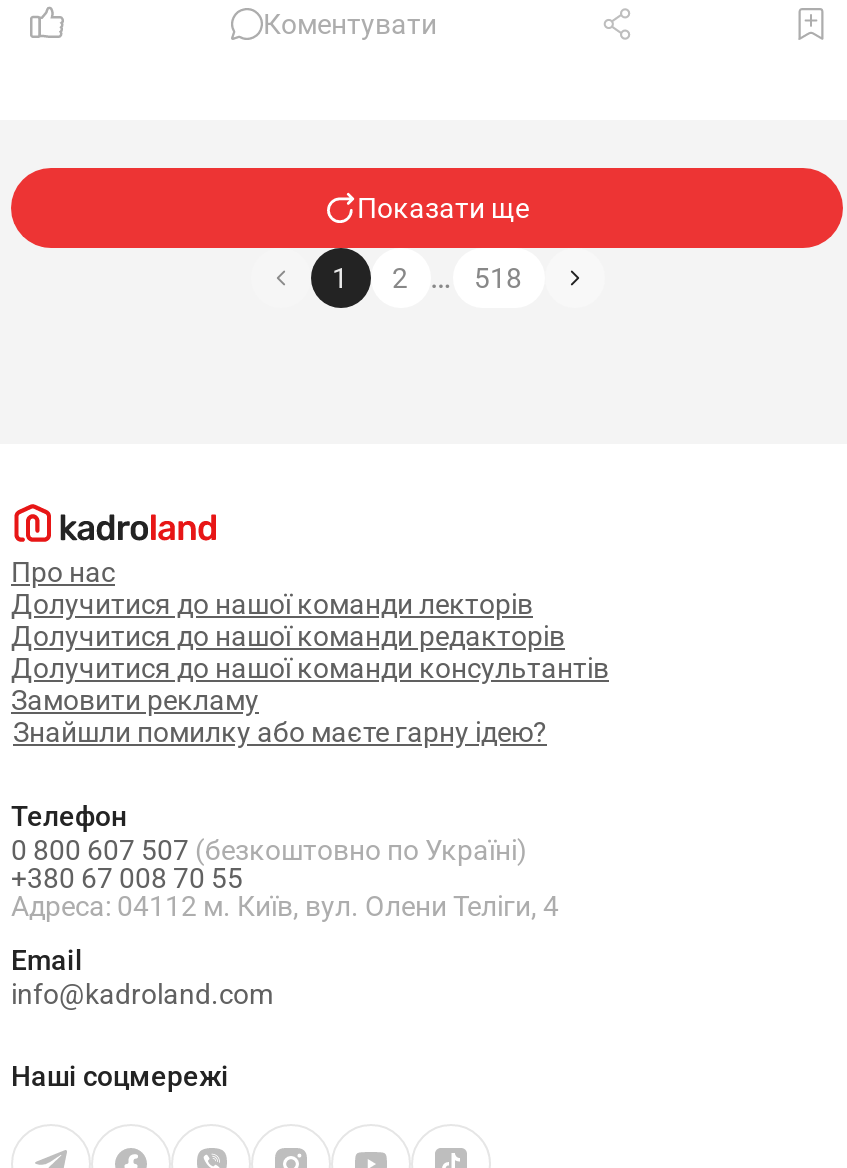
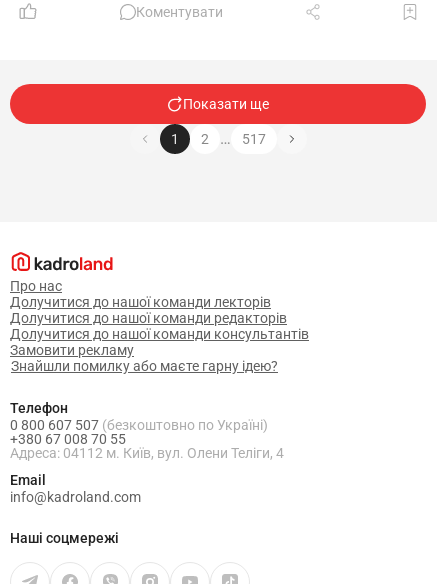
- 518
+ 517
